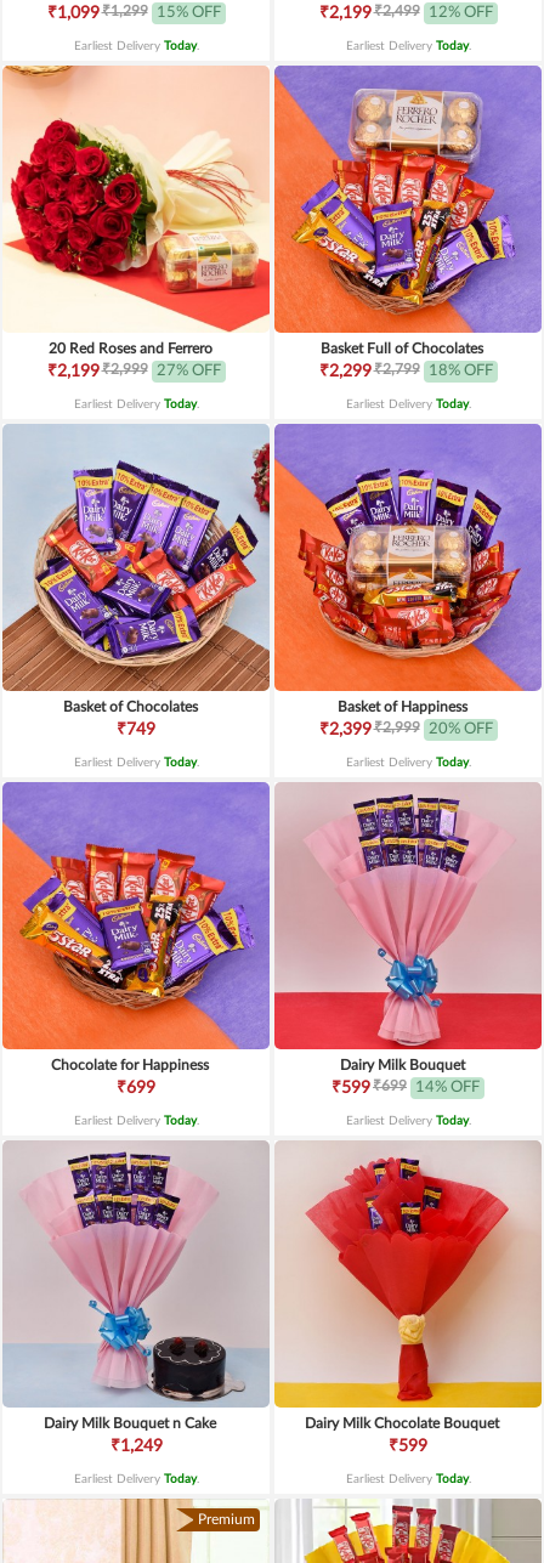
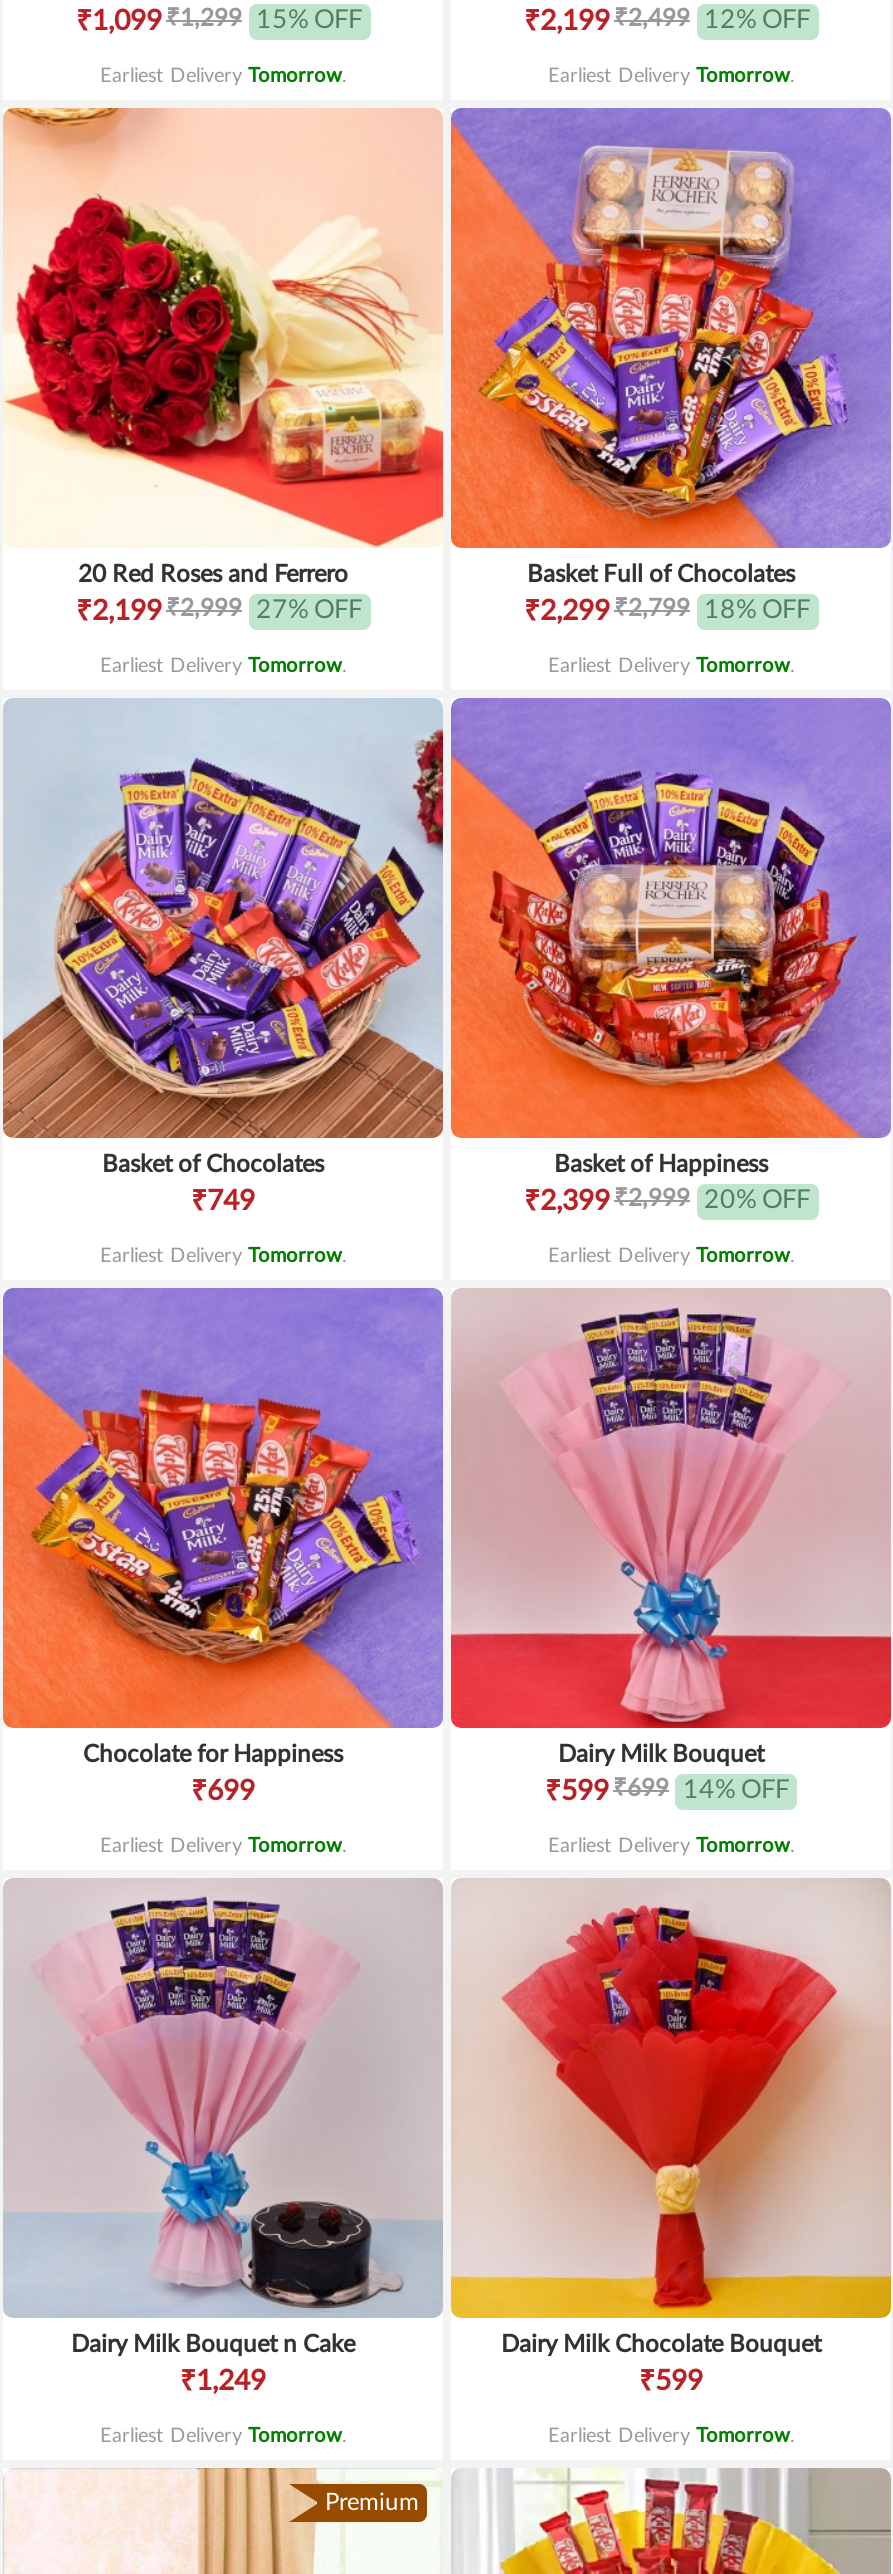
- Earliest Delivery Today
+ Earliest Delivery Tomorrow

- Earliest Delivery Today
+ Earliest Delivery Tomorrow

- Earliest Delivery Today
+ Earliest Delivery Tomorrow

- Earliest Delivery Today
+ Earliest Delivery Tomorrow

- Earliest Delivery Today
+ Earliest Delivery Tomorrow

- Earliest Delivery Today
+ Earliest Delivery Tomorrow

- Earliest Delivery Today
+ Earliest Delivery Tomorrow

- Earliest Delivery Today
+ Earliest Delivery Tomorrow

- Earliest Delivery Today
+ Earliest Delivery Tomorrow

- Earliest Delivery Today
+ Earliest Delivery Tomorrow
